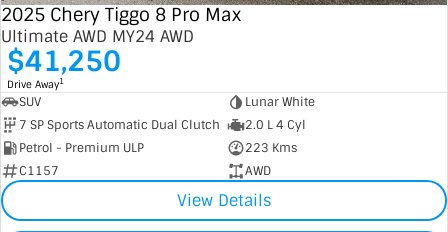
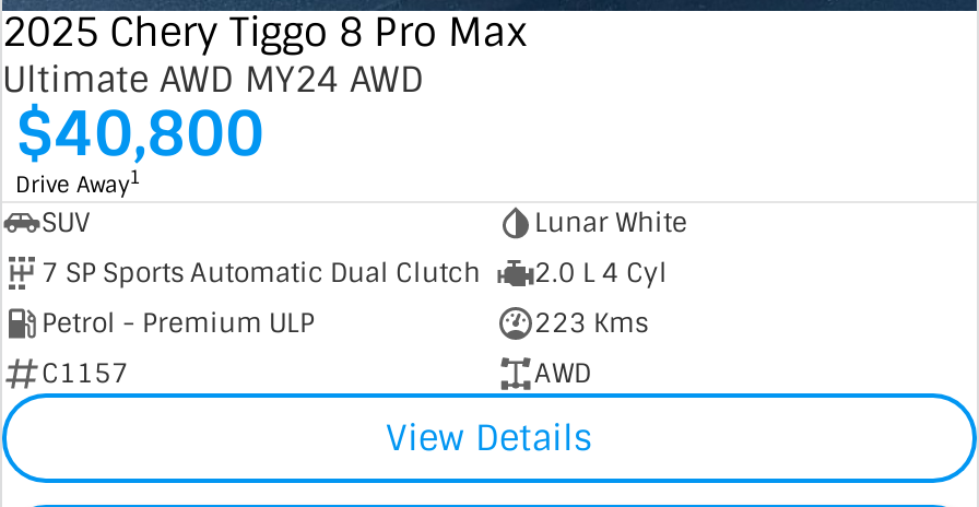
- $41,250
+ $40,800
